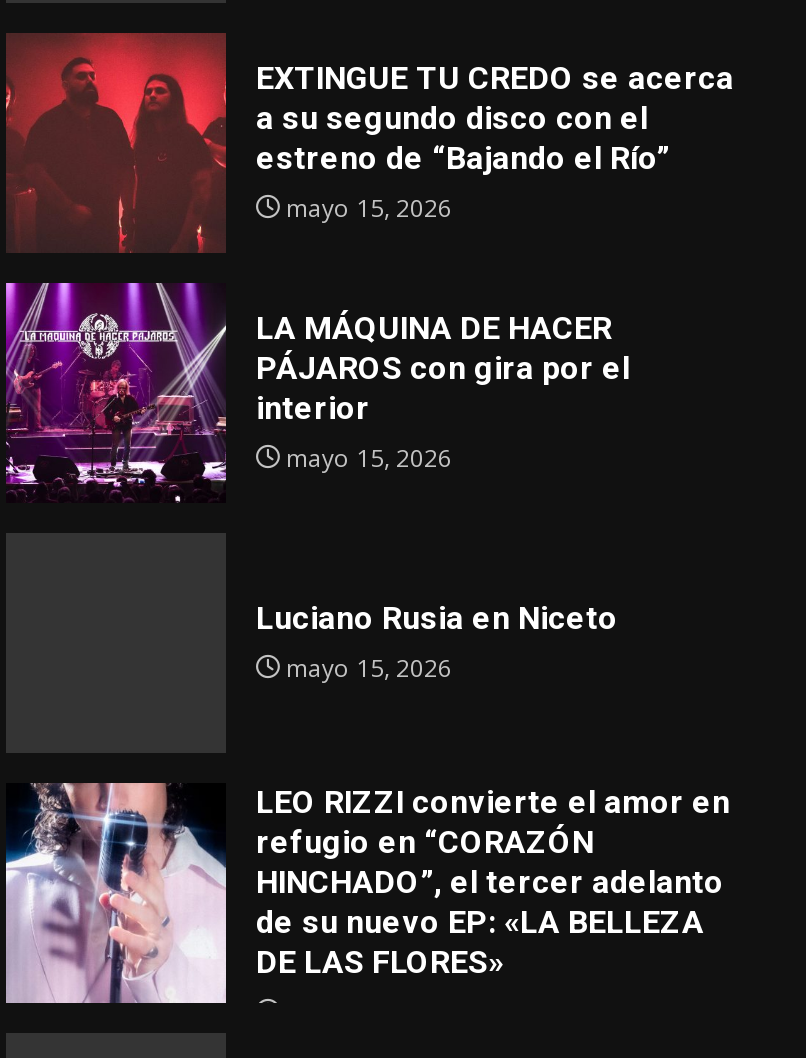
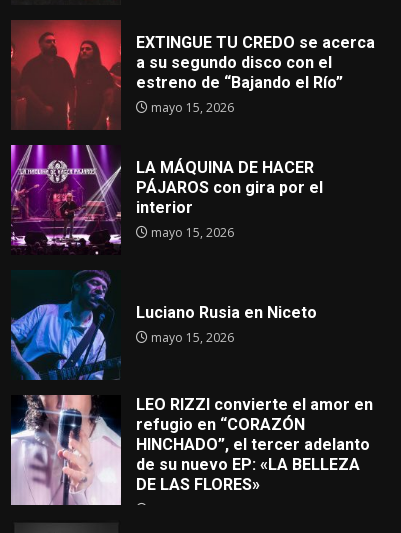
+ [image]
